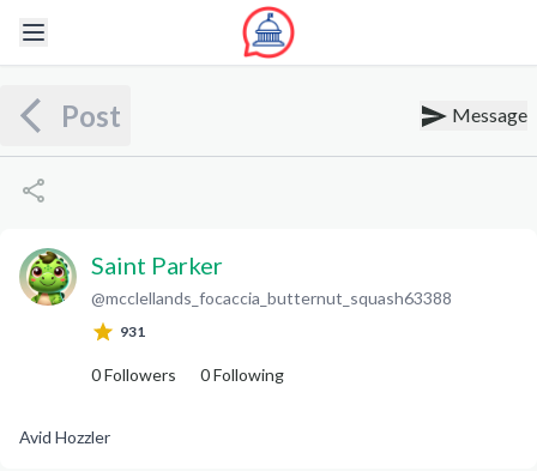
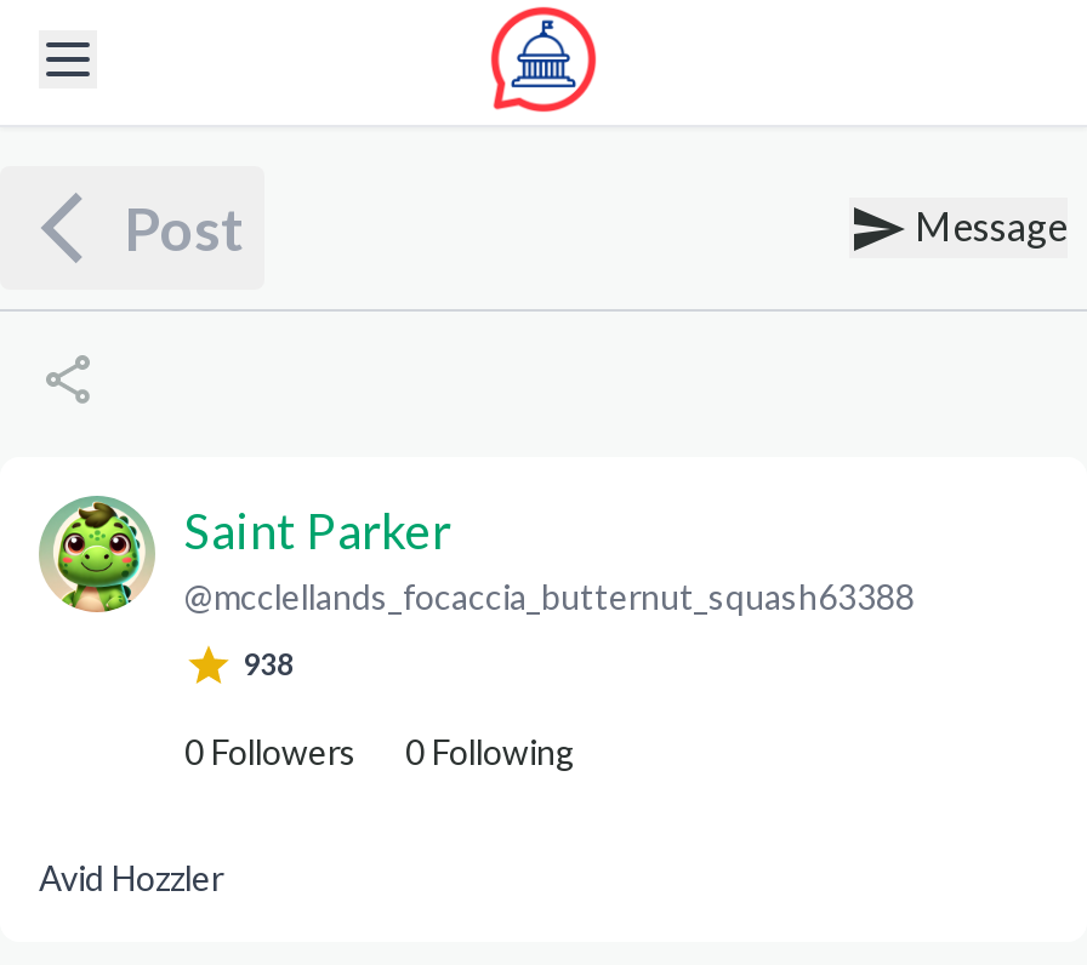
- 931
+ 938
